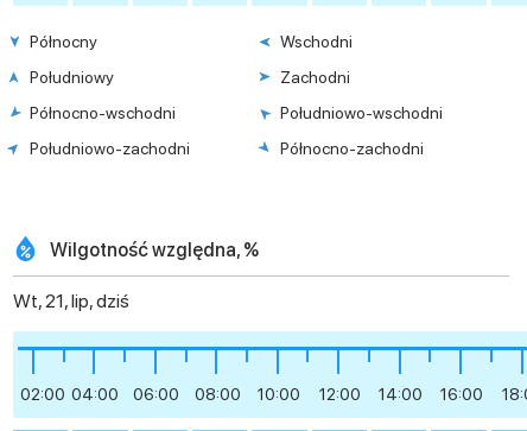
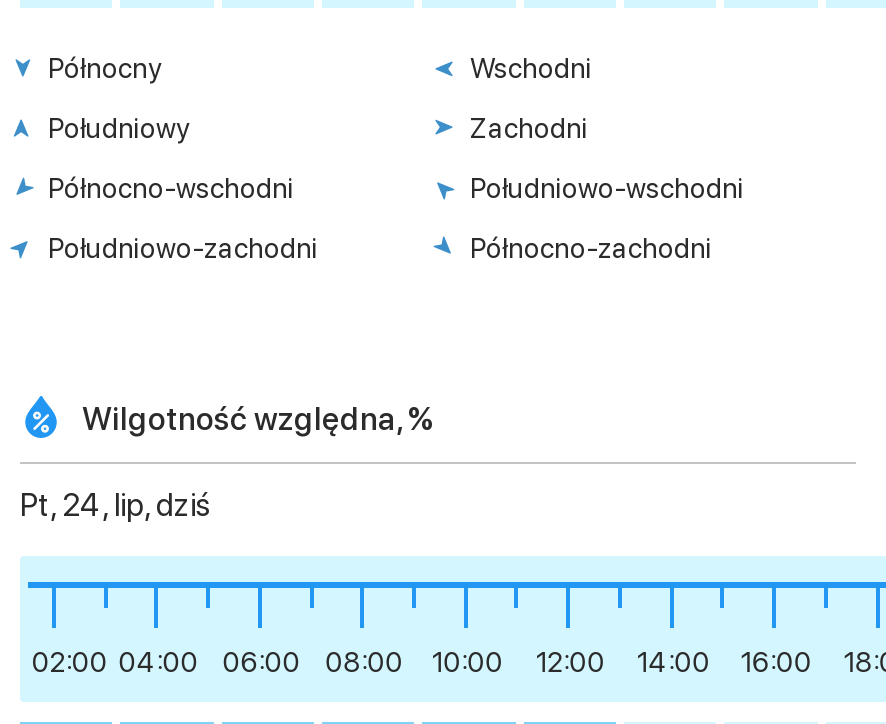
- Wt, 21, lip, dziś
+ Pt, 24, lip, dziś
